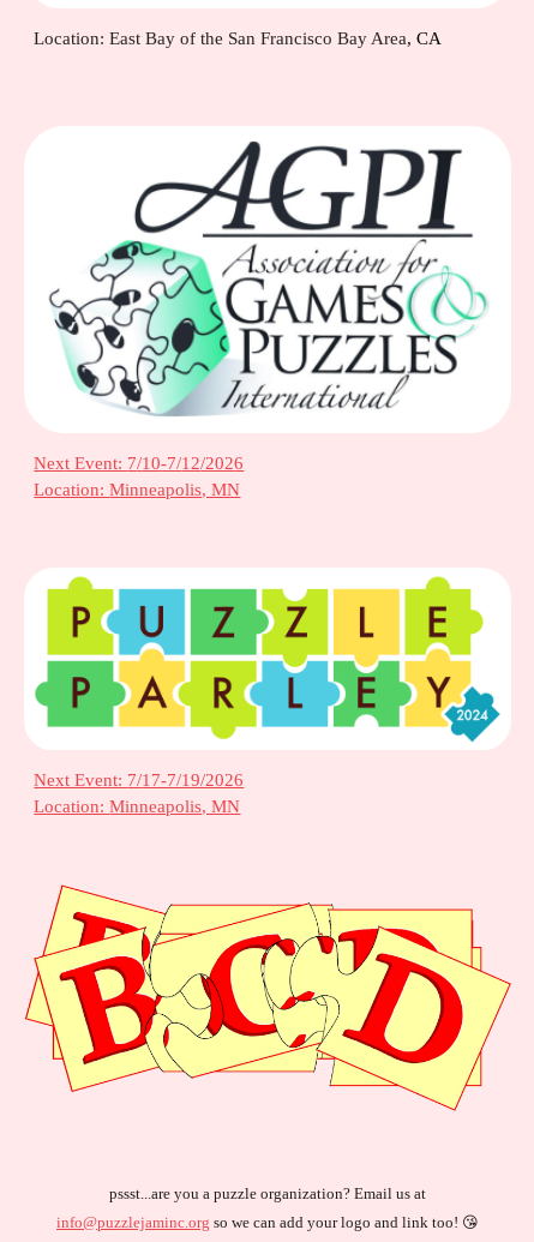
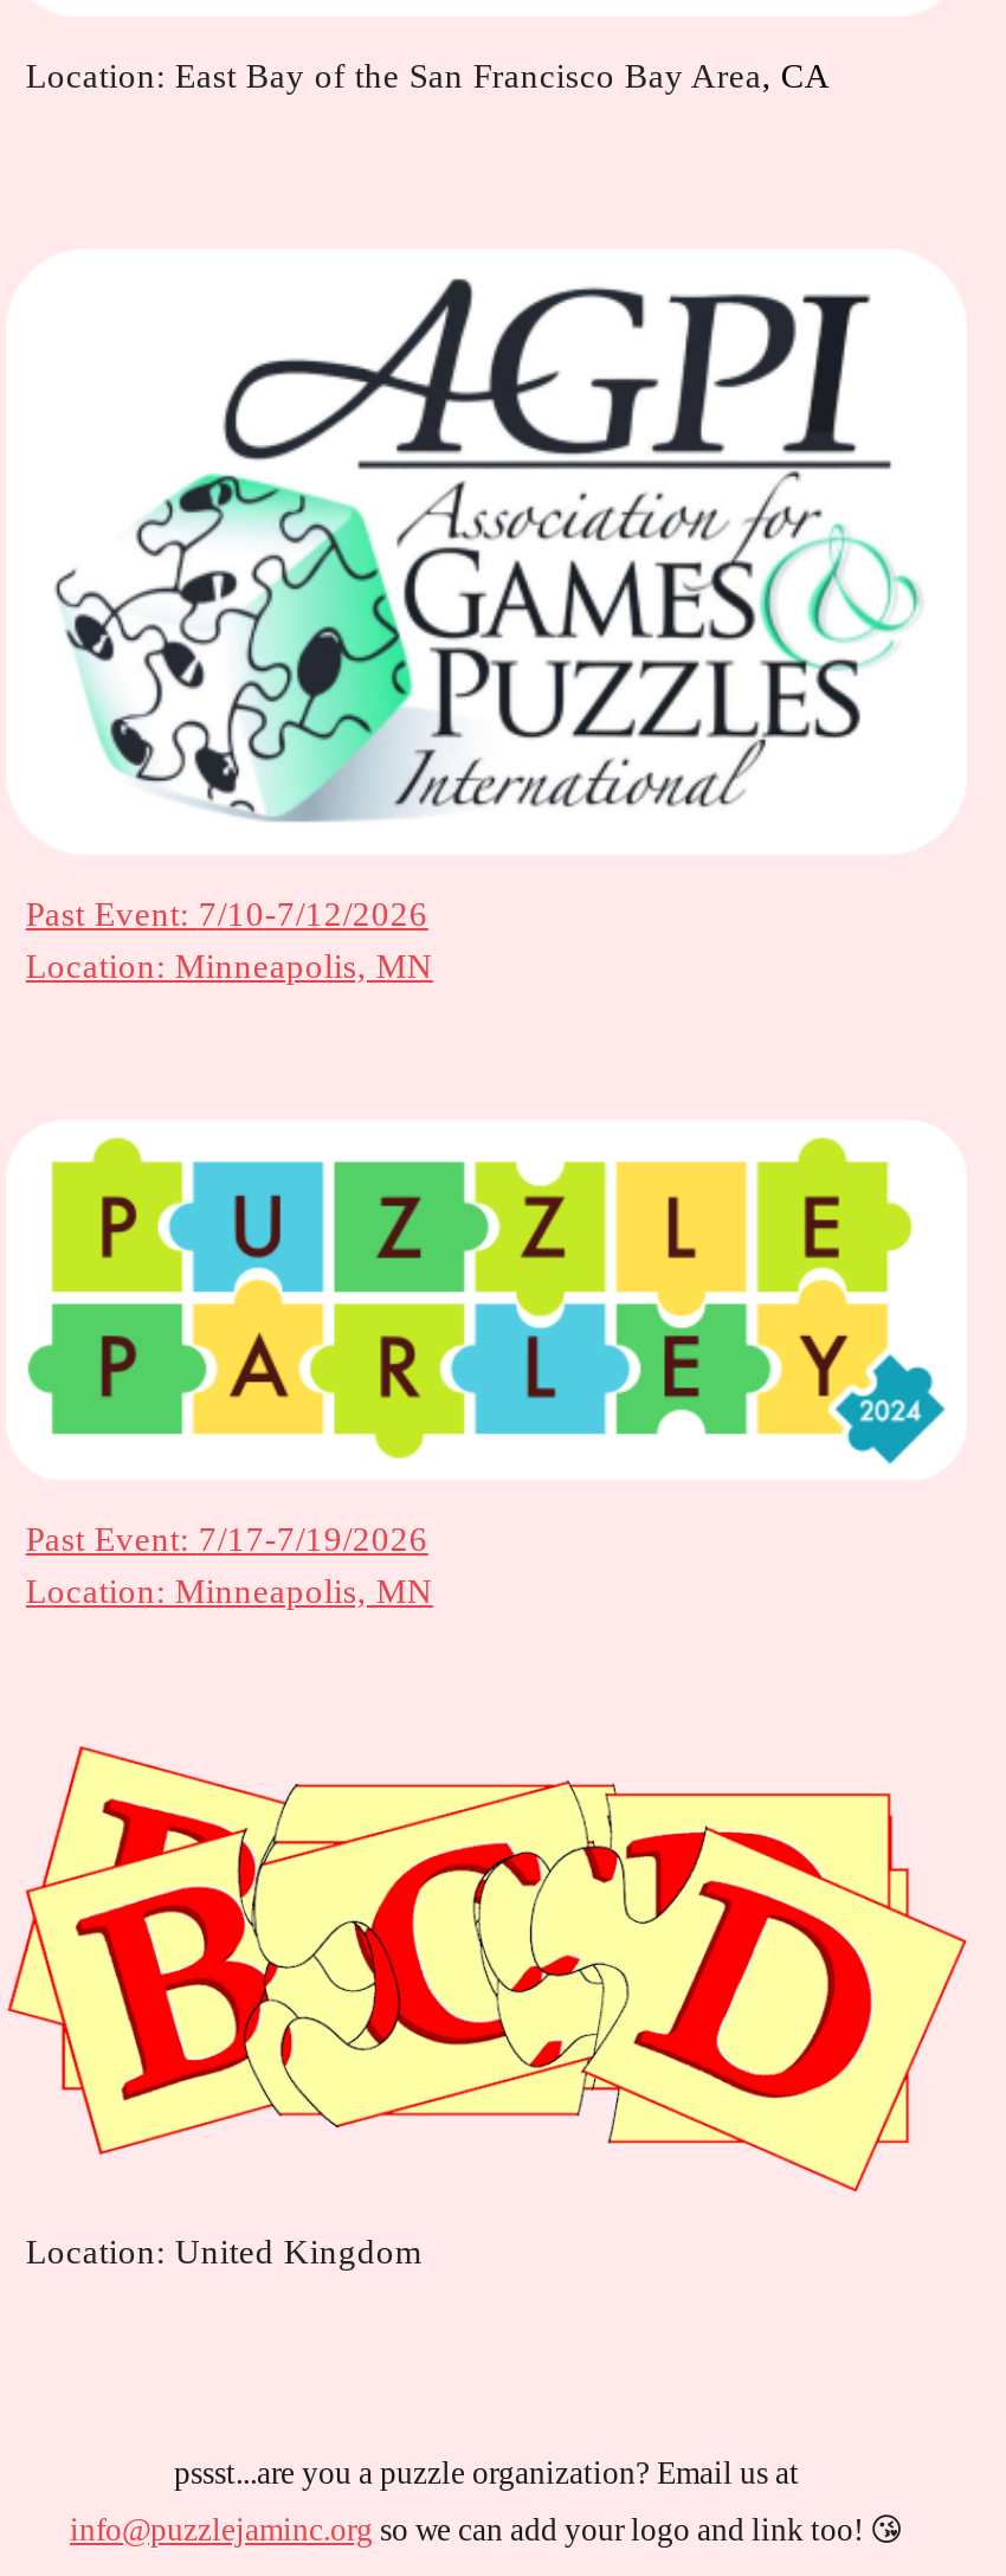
- Next Event: 7/10-7/12/2026
+ Past Event: 7/10-7/12/2026

- Next Event: 7/17-7/19/2026
+ Past Event: 7/17-7/19/2026

+ Location: United Kingdom
